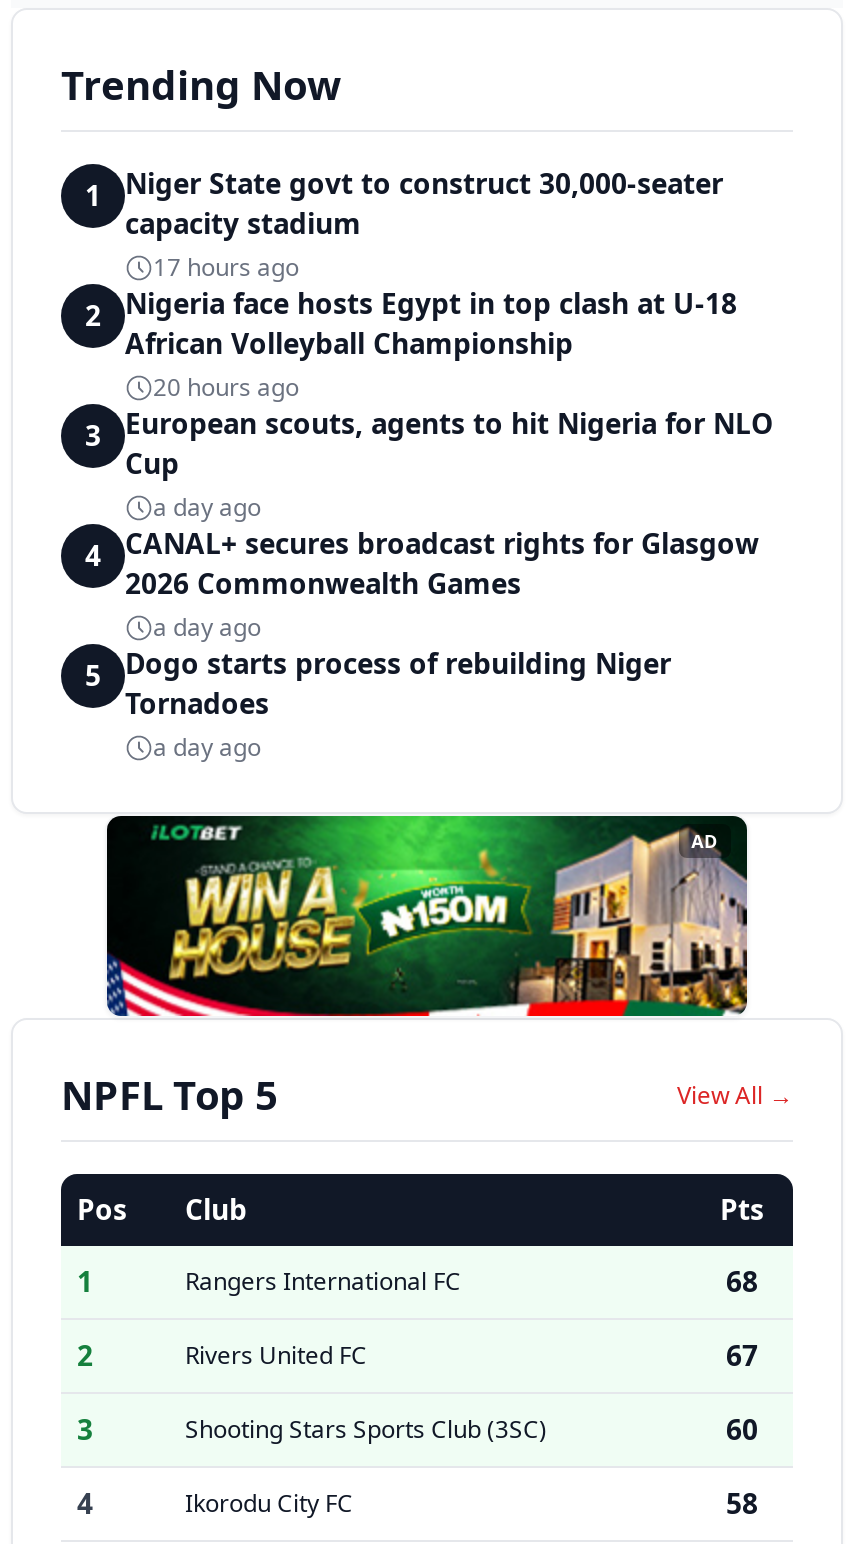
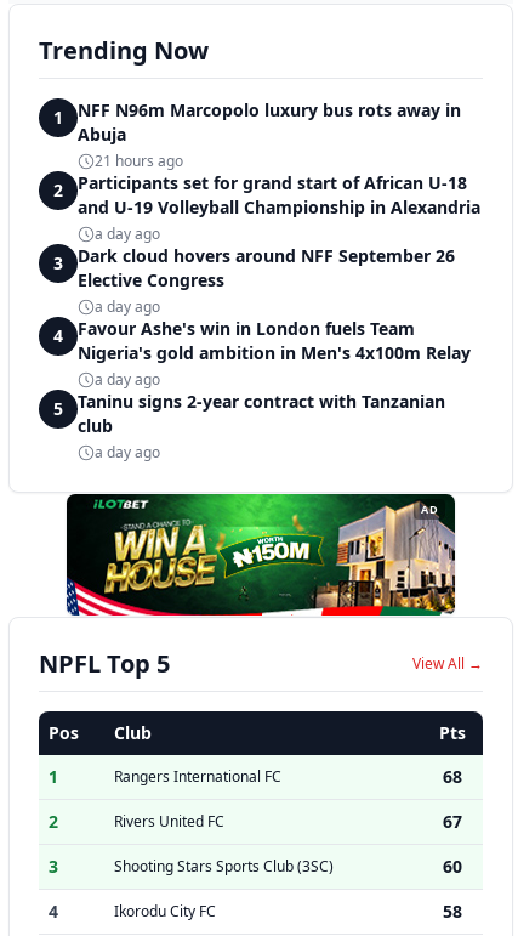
- Niger State govt to construct 30,000-seater
- capacity stadium
- 17 hours ago
+ NFF N96m Marcopolo luxury bus rots away in
+ Abuja
+ 21 hours ago

- Nigeria face hosts Egypt in top clash at U-18
- African Volleyball Championship
- 20 hours ago
+ Participants set for grand start of African U-18
+ and U-19 Volleyball Championship in Alexandria
+ a day ago

- European scouts, agents to hit Nigeria for NLO
- Cup
+ Dark cloud hovers around NFF September 26
+ Elective Congress

- CANAL+ secures broadcast rights for Glasgow
- 2026 Commonwealth Games
+ Favour Ashe's win in London fuels Team
+ Nigeria's gold ambition in Men's 4x100m Relay

- Dogo starts process of rebuilding Niger
- Tornadoes
+ Taninu signs 2-year contract with Tanzanian
+ club
